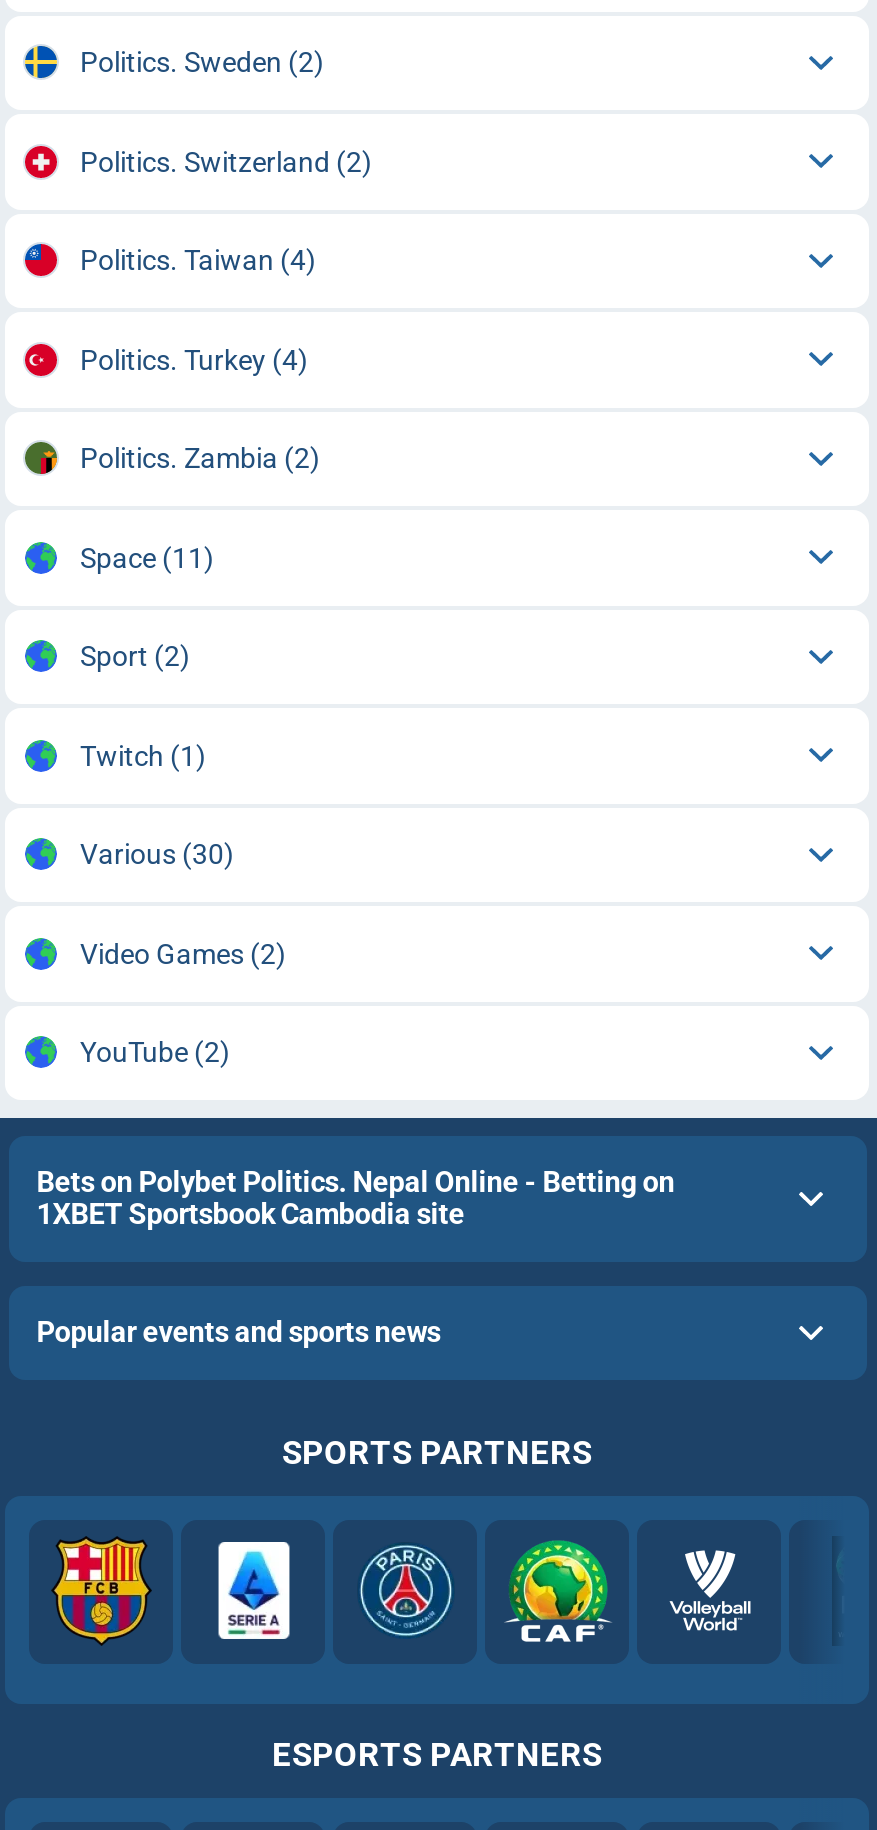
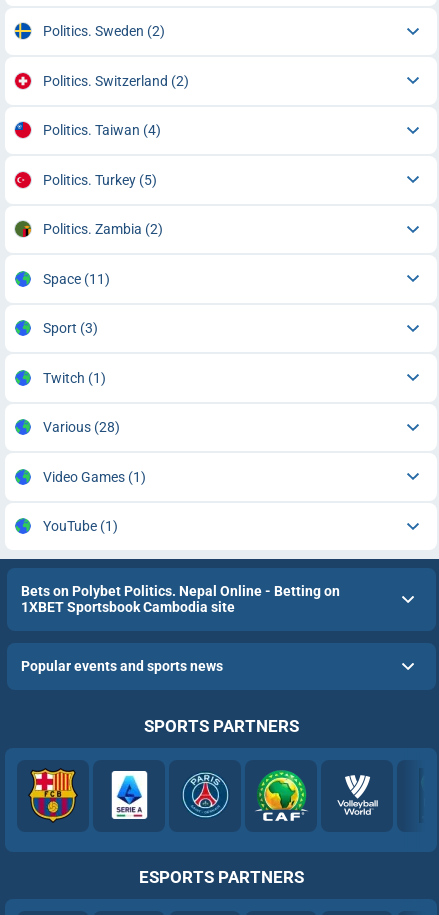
- Politics. Turkey (4)
+ Politics. Turkey (5)

- Sport (2)
+ Sport (3)

- Various (30)
+ Various (28)

- Video Games (2)
+ Video Games (1)

- YouTube (2)
+ YouTube (1)
